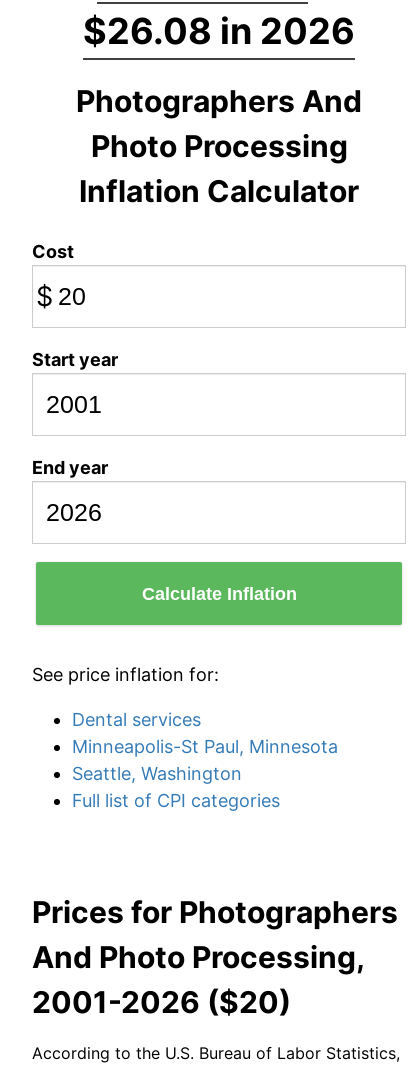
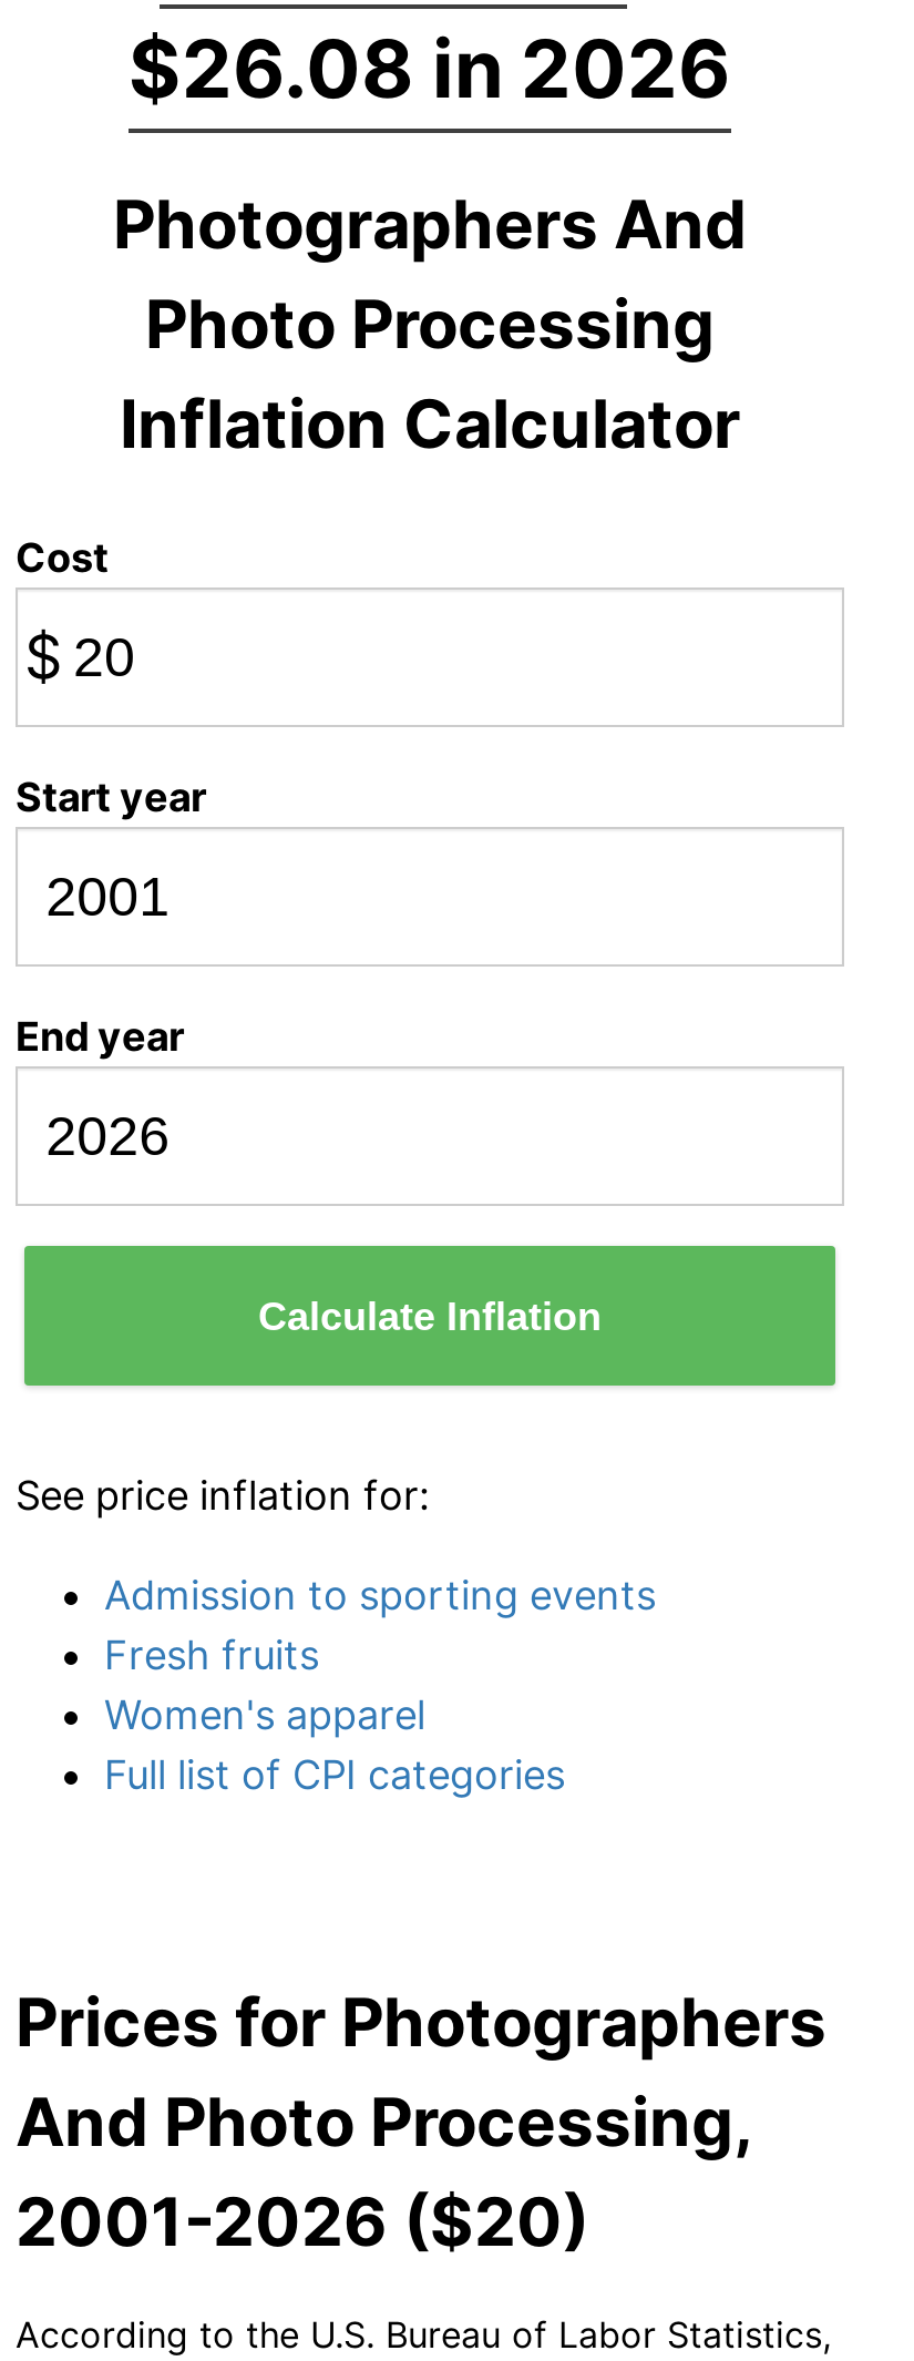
- Dental services
- Minneapolis-St Paul, Minnesota
- Seattle, Washington
+ Admission to sporting events
+ Fresh fruits
+ Women's apparel
